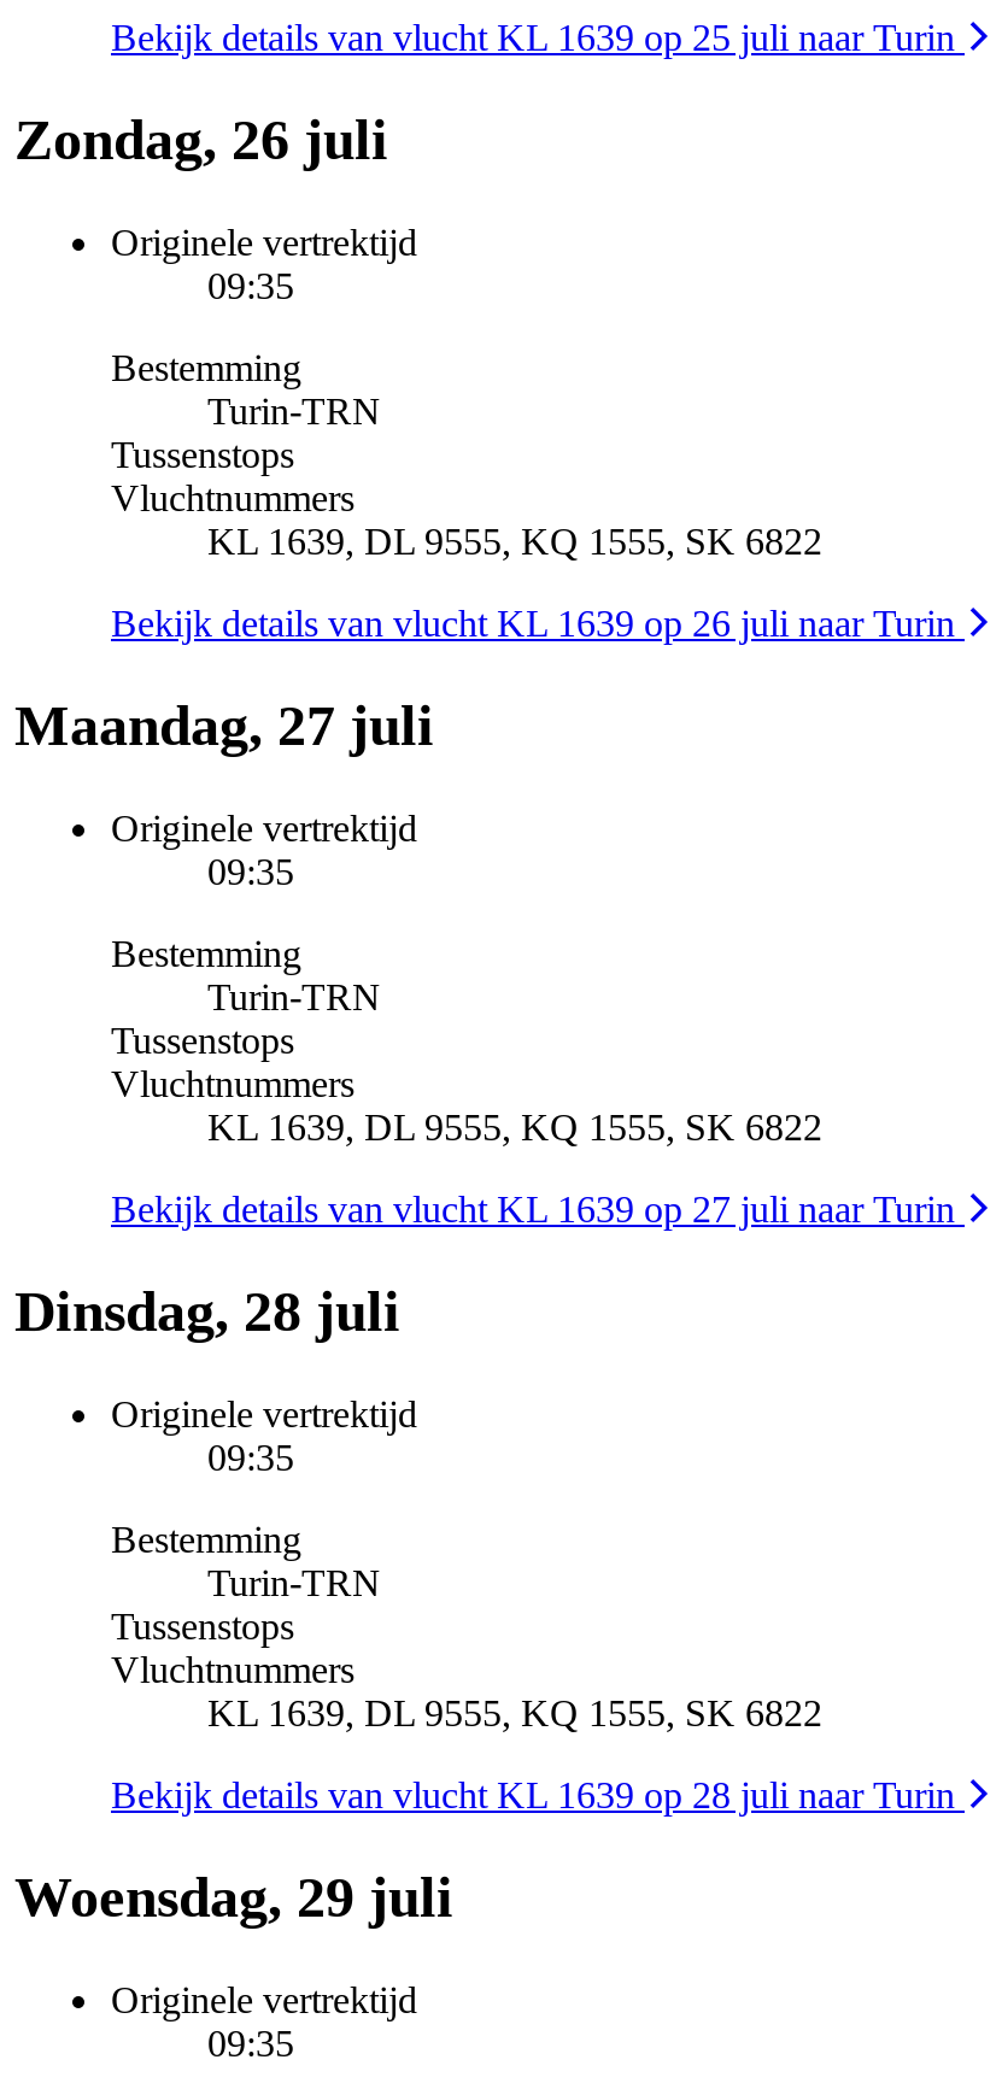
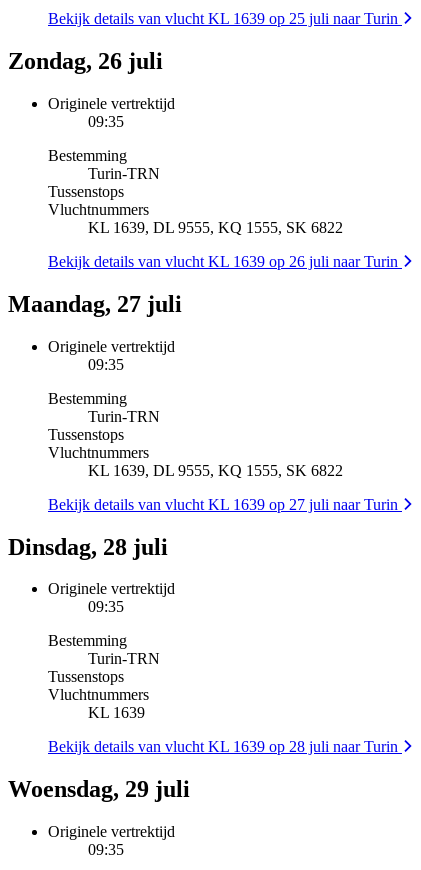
- KL 1639, DL 9555, KQ 1555, SK 6822
+ KL 1639
